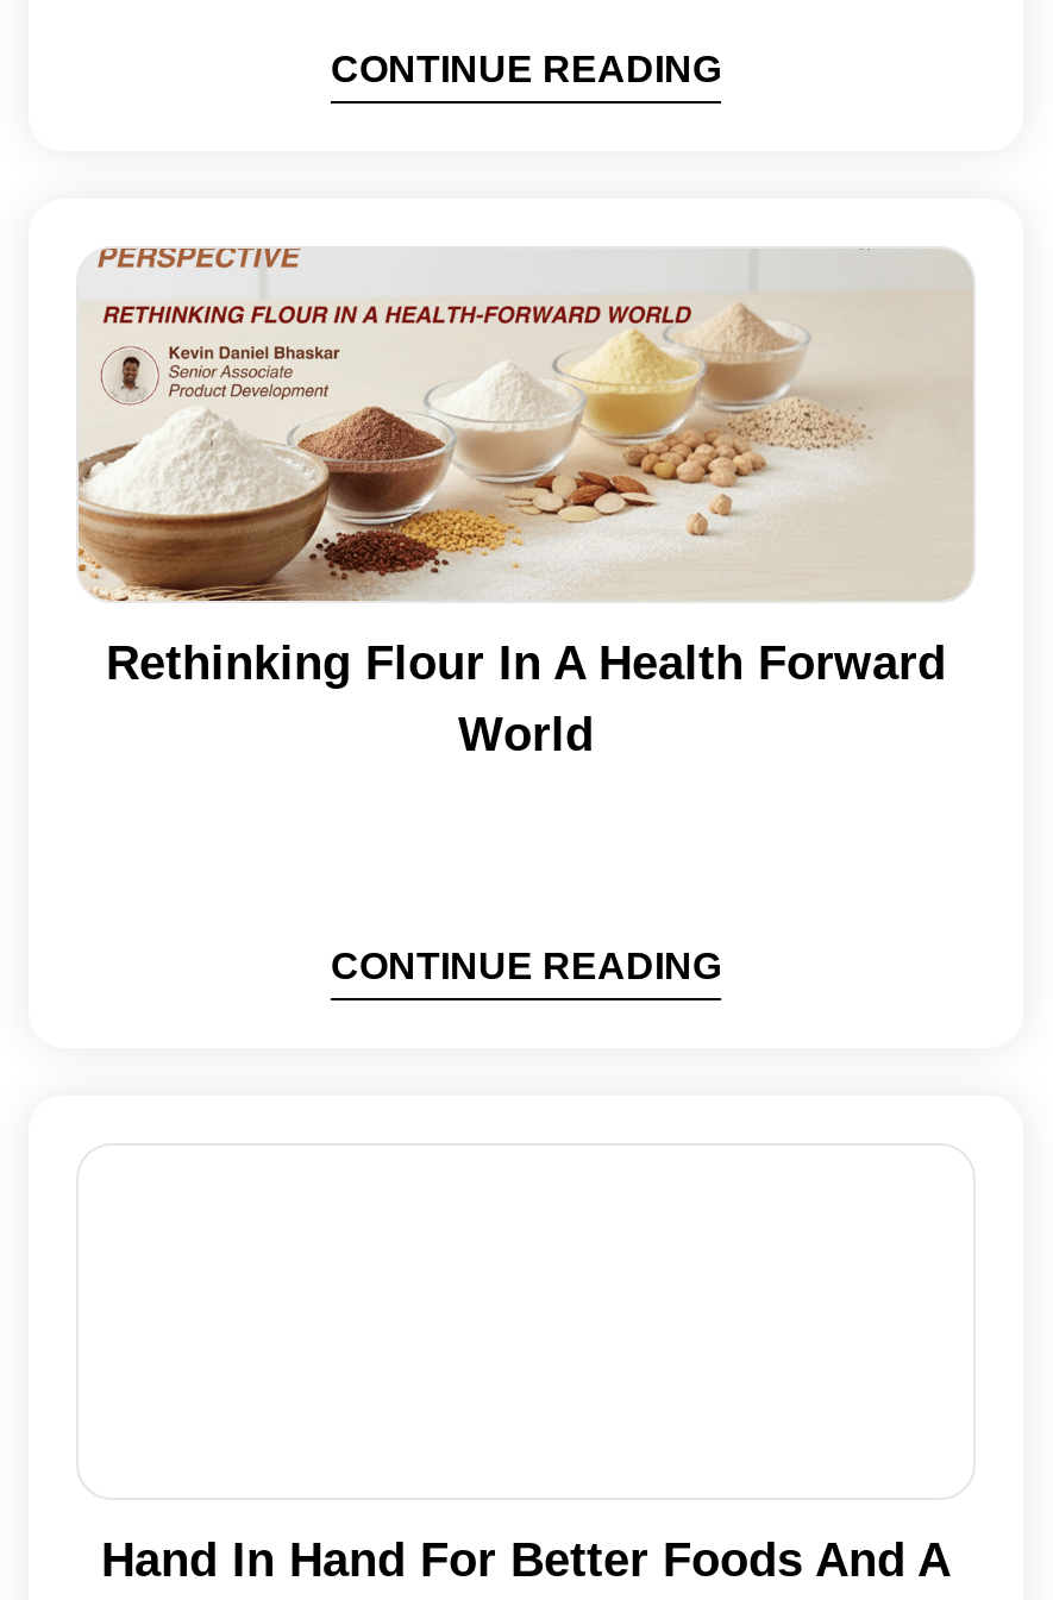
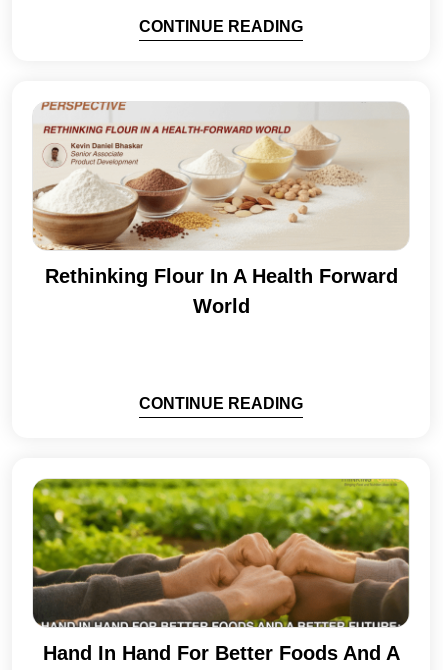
+ [image]
